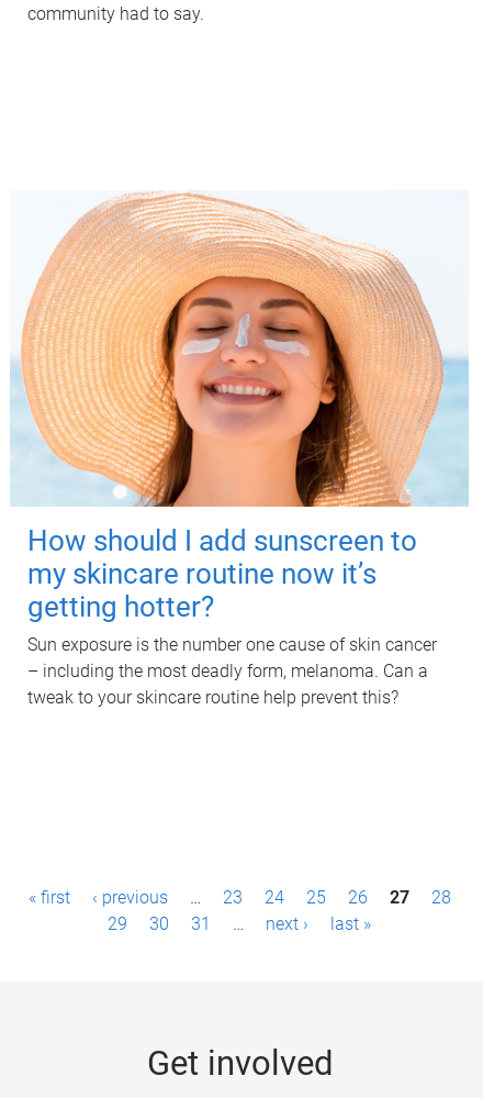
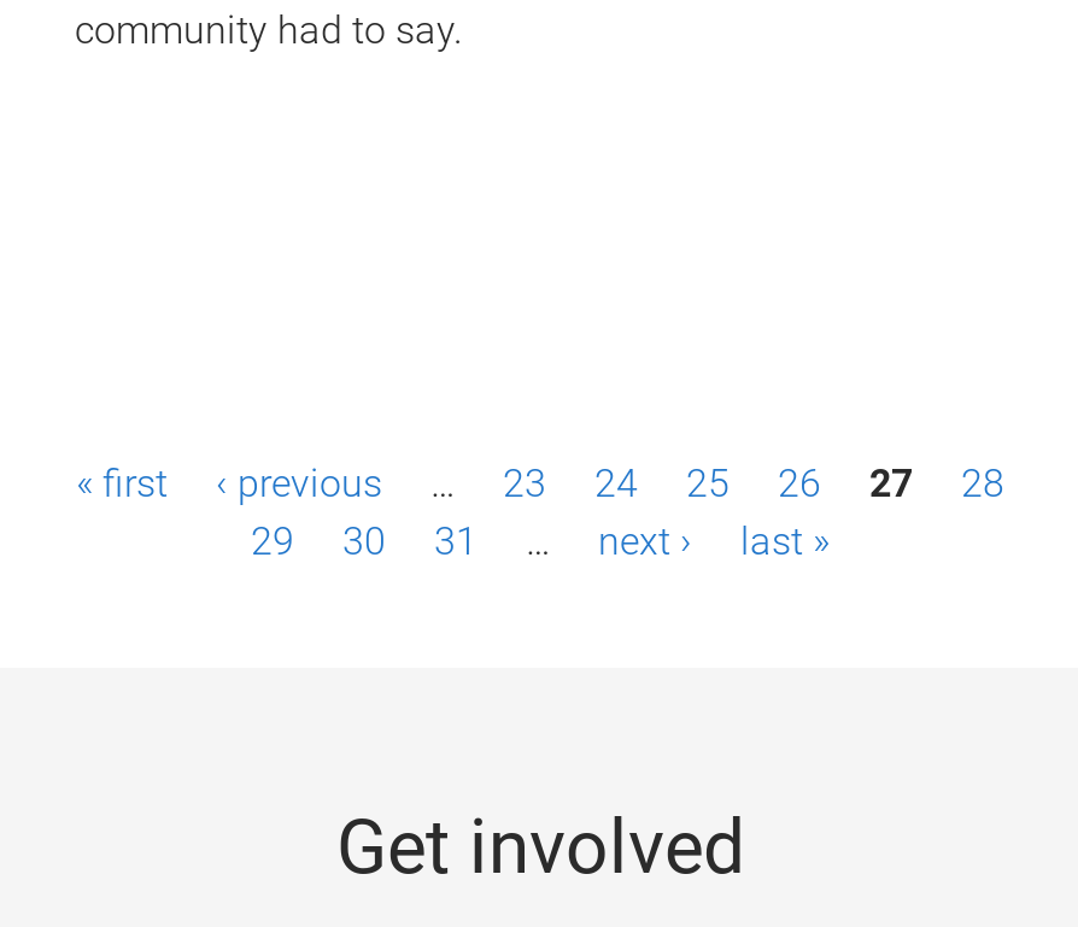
- [image]
- How should I add sunscreen to
- my skincare routine now it’s
- getting hotter?
- Sun exposure is the number one cause of skin cancer
- – including the most deadly form, melanoma. Can a
- tweak to your skincare routine help prevent this?
